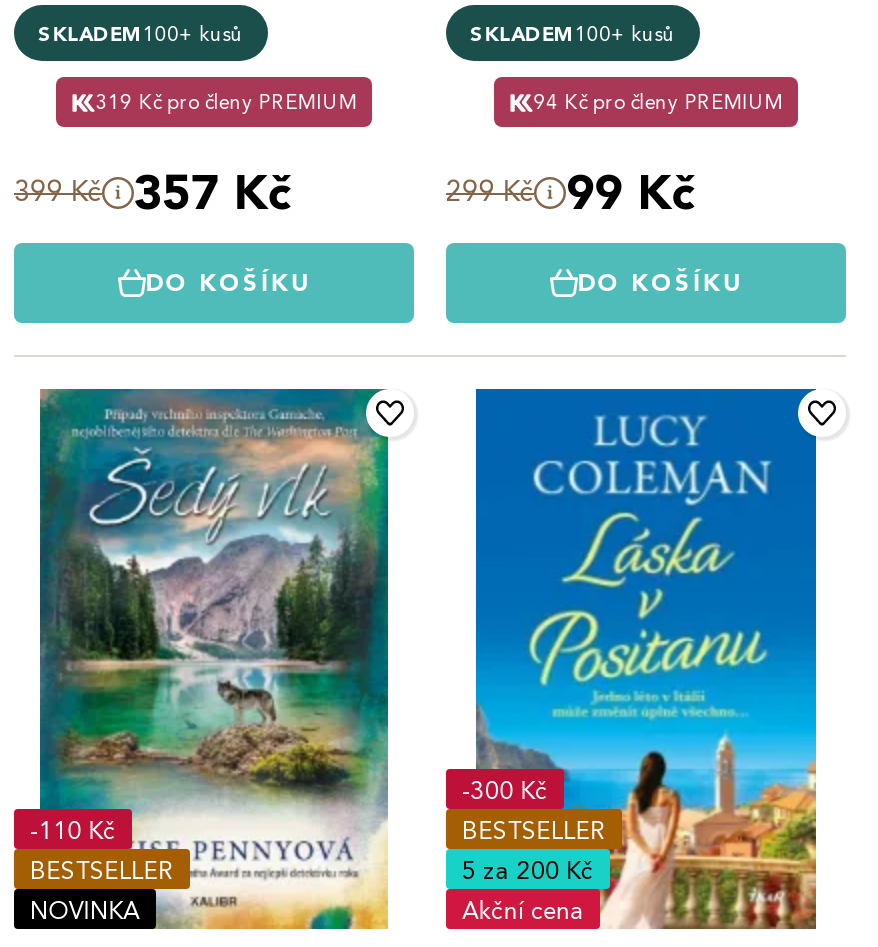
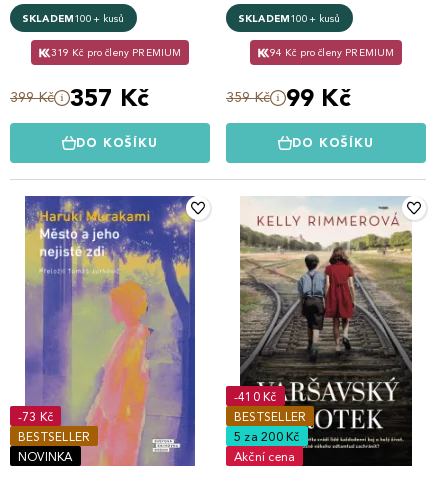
- 299 Kč 99 Kč
+ 359 Kč 99 Kč

- [image]
- -110 Kč
+ [image]
+ -73 Kč

- [image]
- -300 Kč
+ [image]
+ -410 Kč
